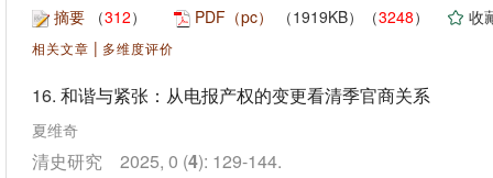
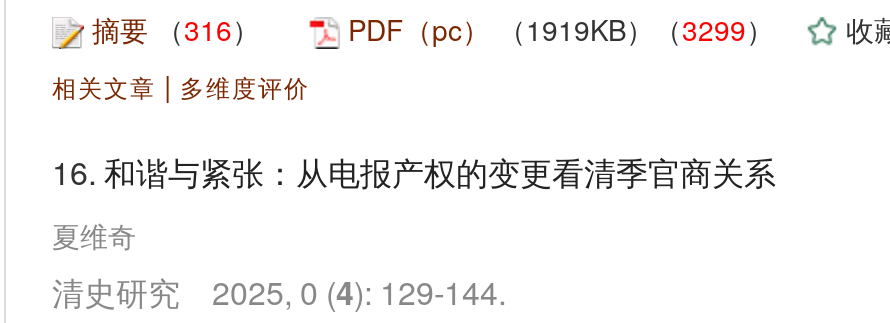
- 摘要（312）
+ 摘要（316）

- PDF（pc）（1919KB）（3248）
+ PDF（pc）（1919KB）（3299）
